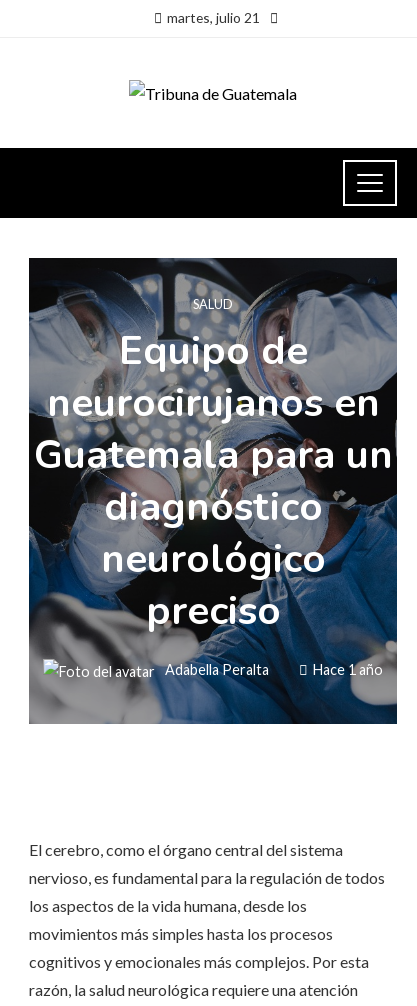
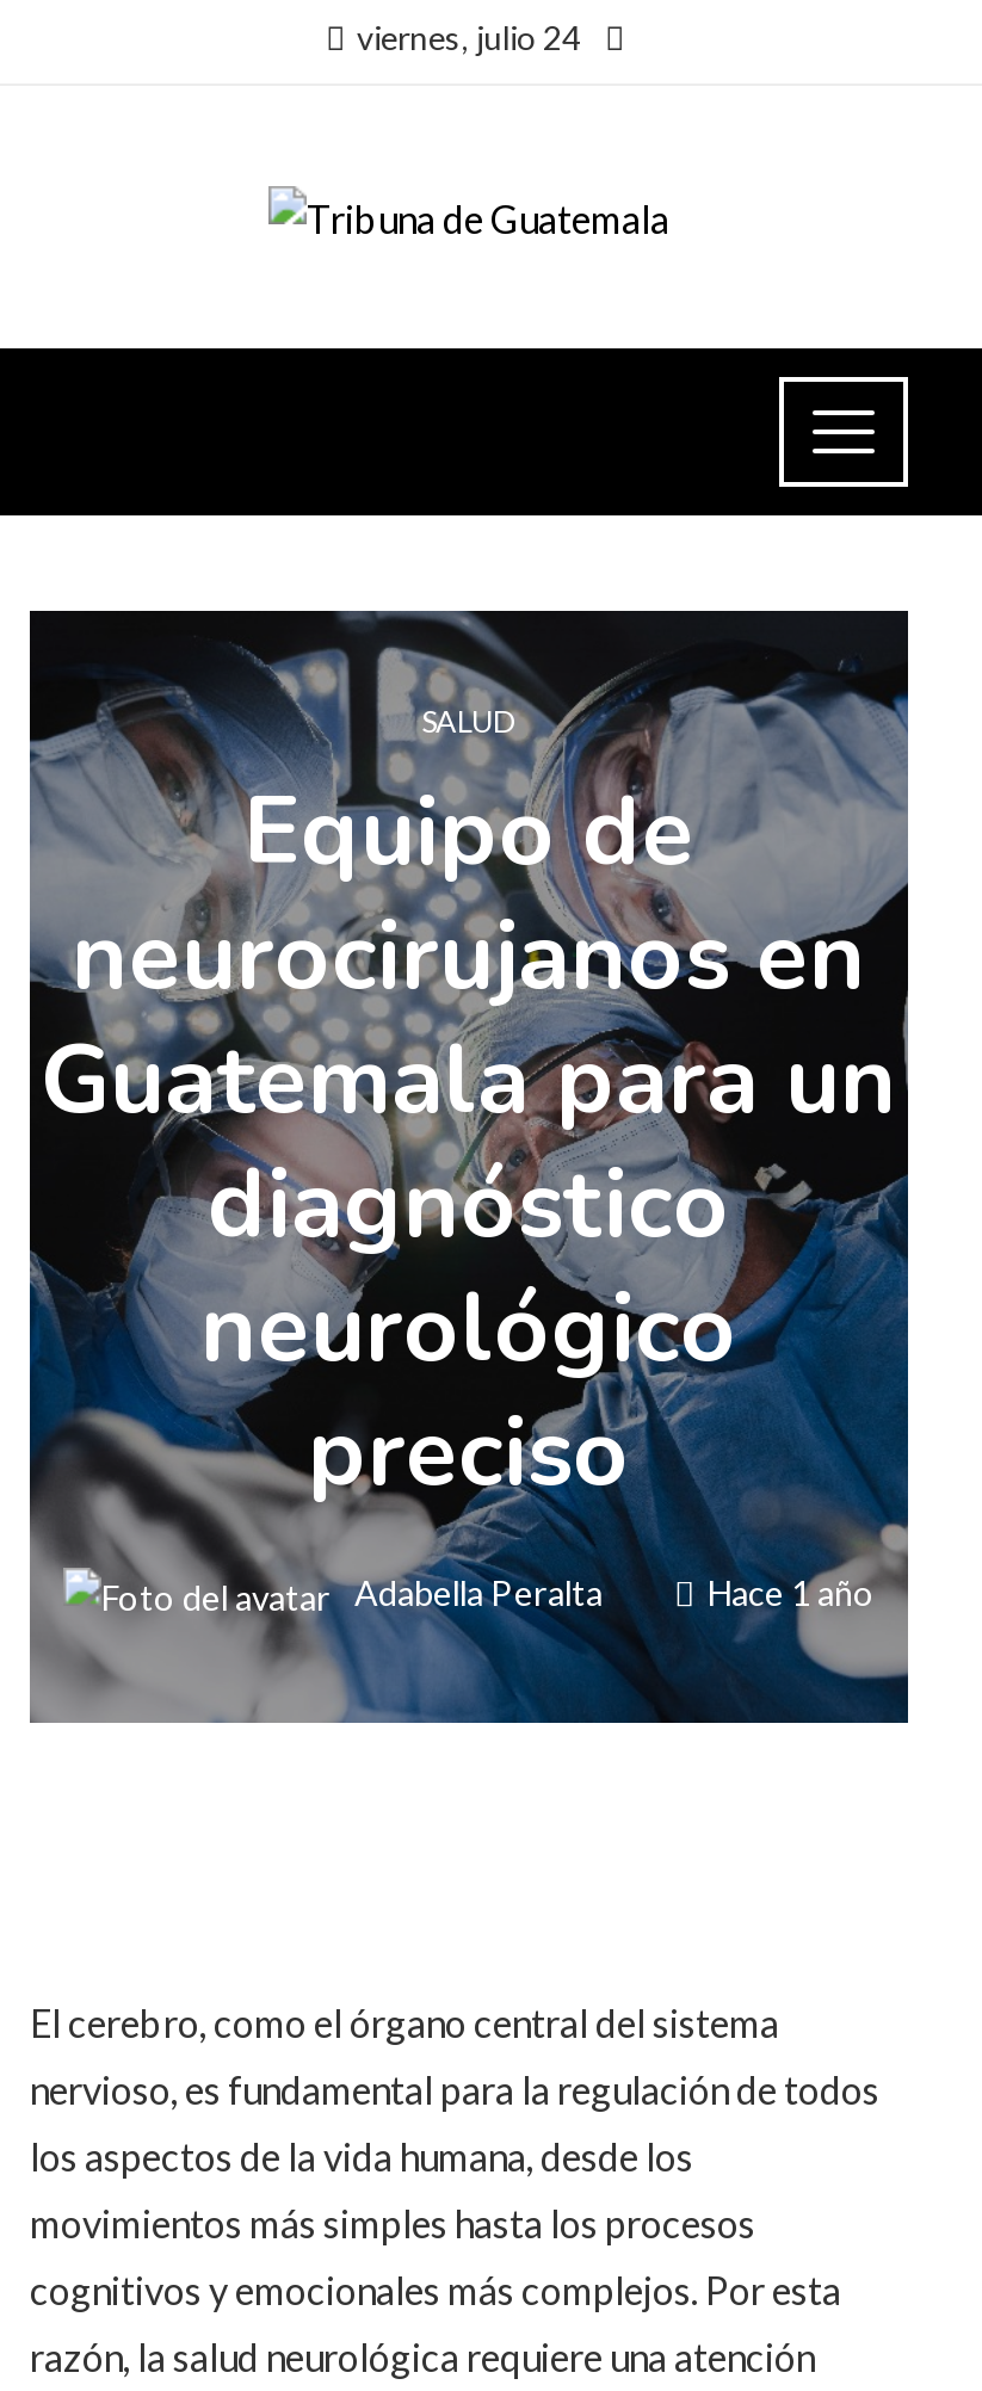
- martes, julio 21
+ viernes, julio 24
